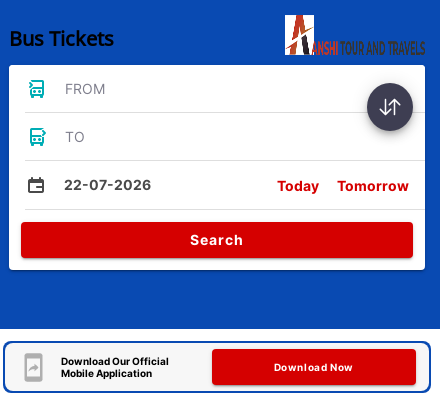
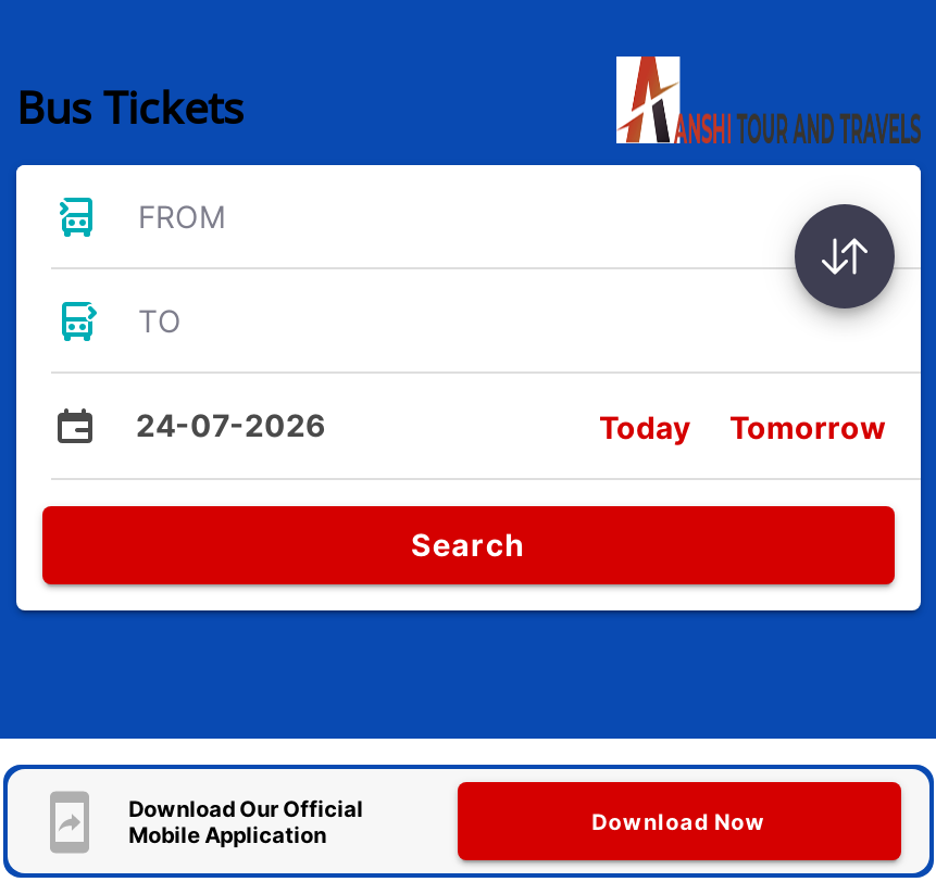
- 22-07-2026
+ 24-07-2026
